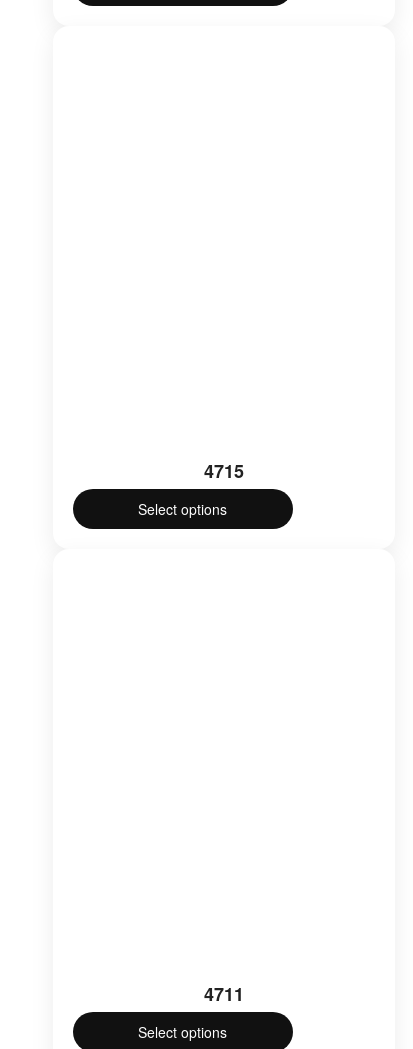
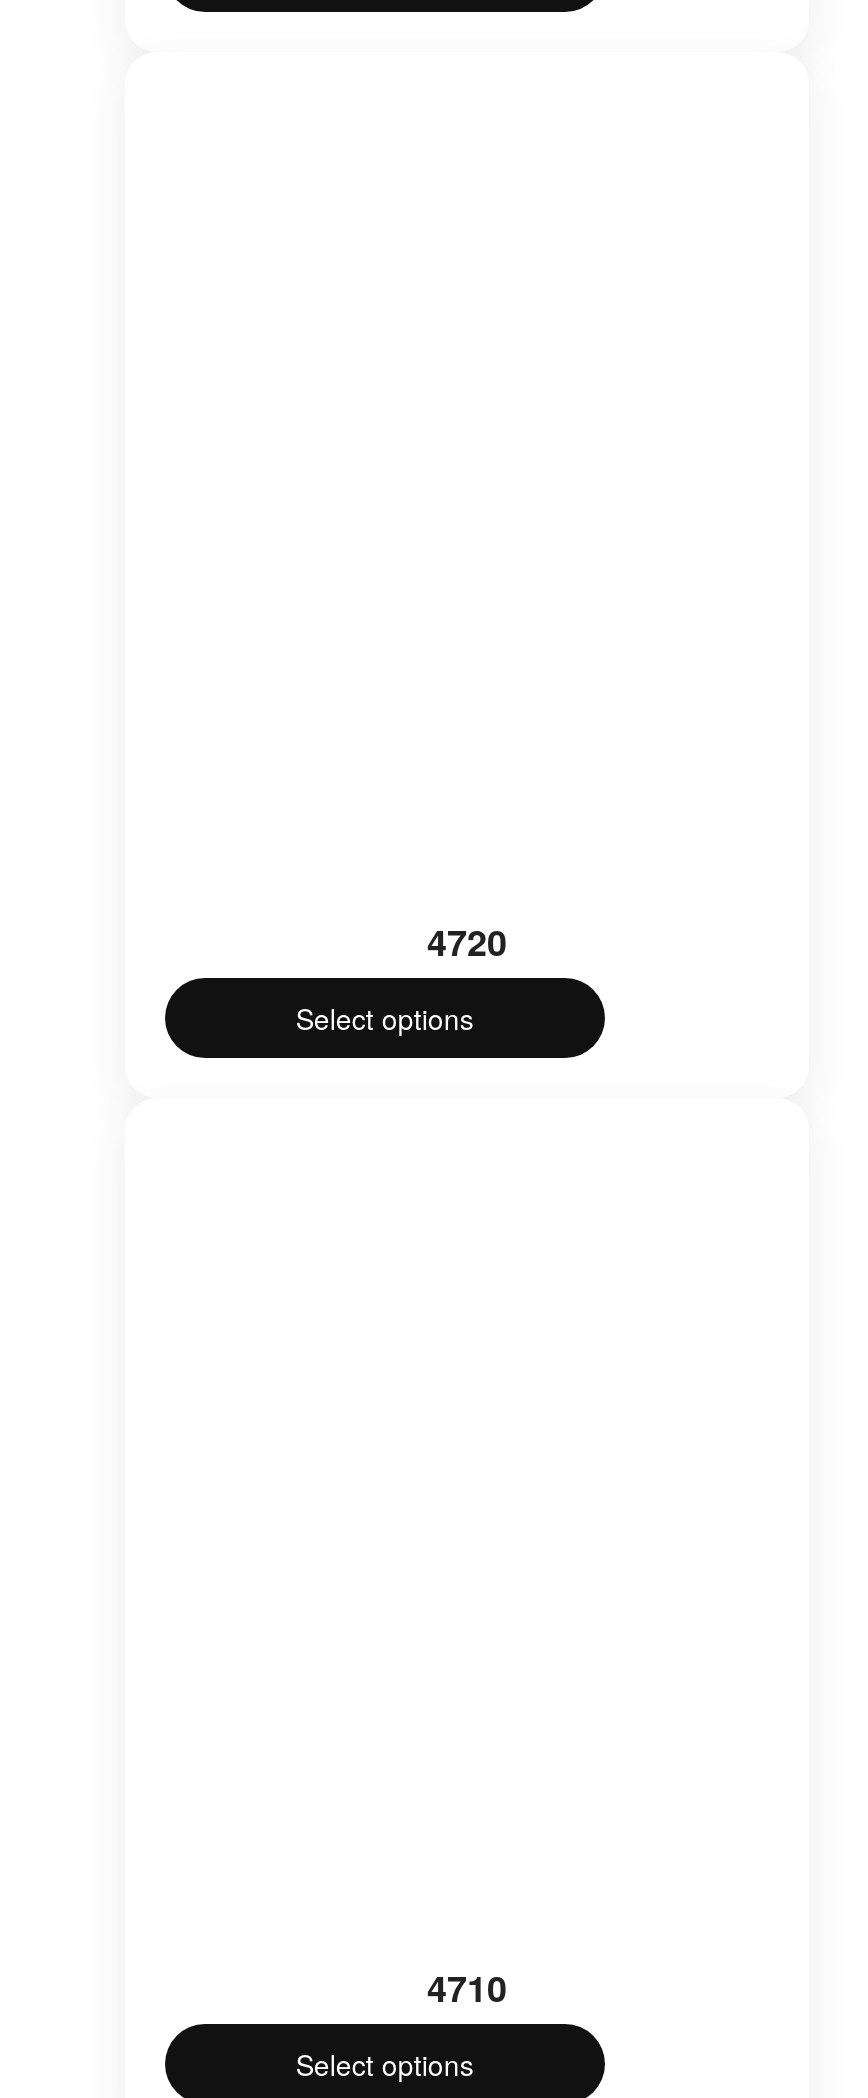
- 4715
+ 4720

- 4711
+ 4710
